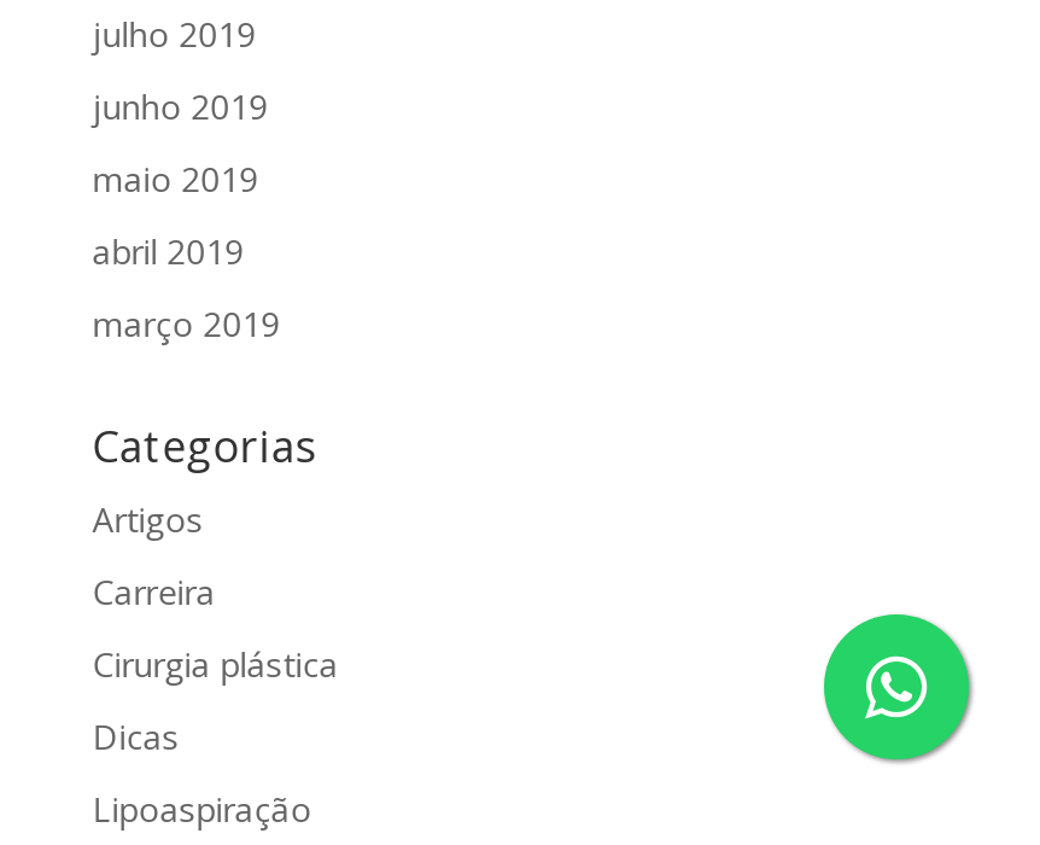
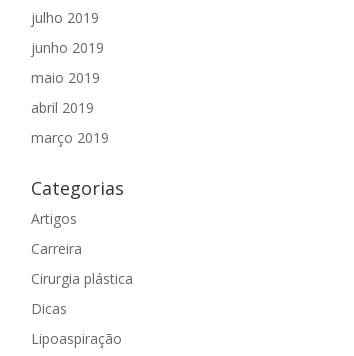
- [image]
